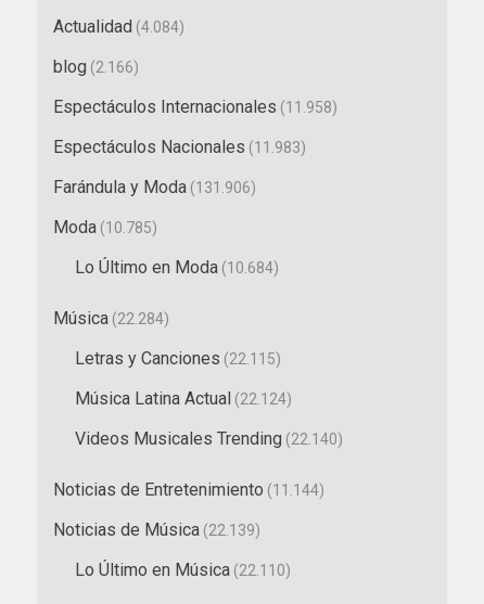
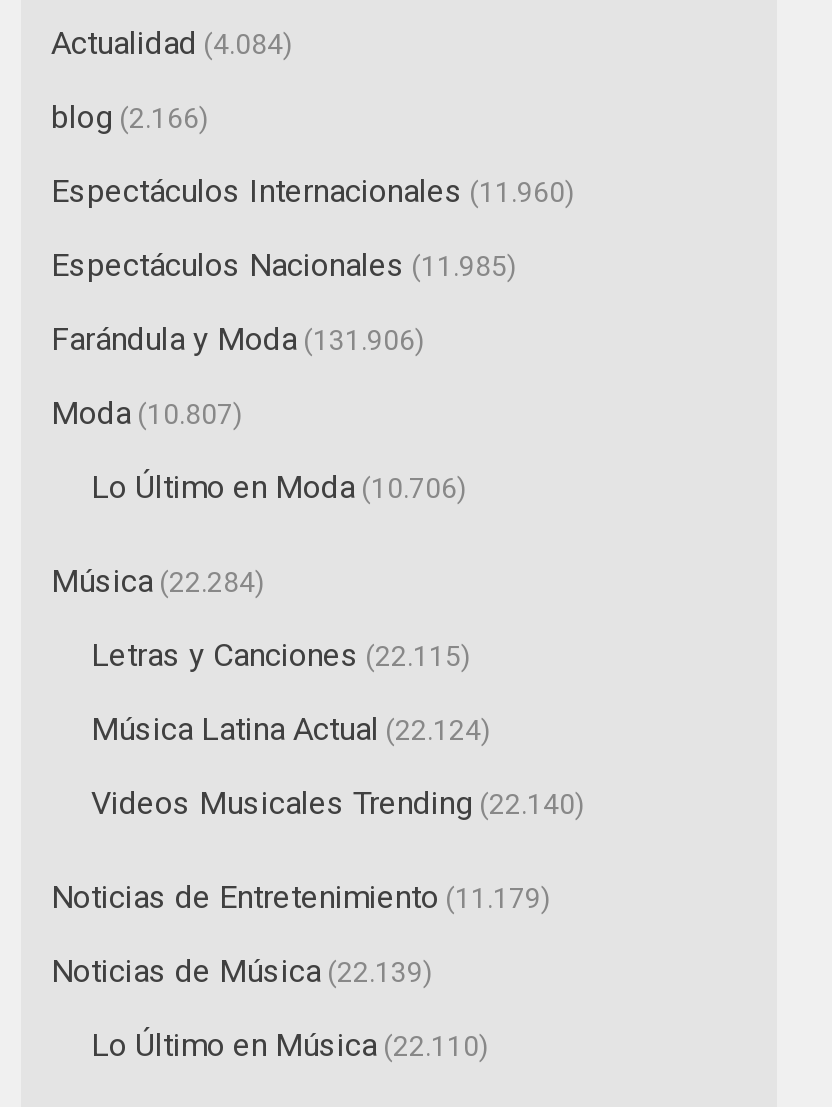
- Espectáculos Internacionales (11.958)
+ Espectáculos Internacionales (11.960)

- Espectáculos Nacionales (11.983)
+ Espectáculos Nacionales (11.985)

- Moda (10.785)
+ Moda (10.807)

- Lo Último en Moda (10.684)
+ Lo Último en Moda (10.706)

- Noticias de Entretenimiento (11.144)
+ Noticias de Entretenimiento (11.179)
